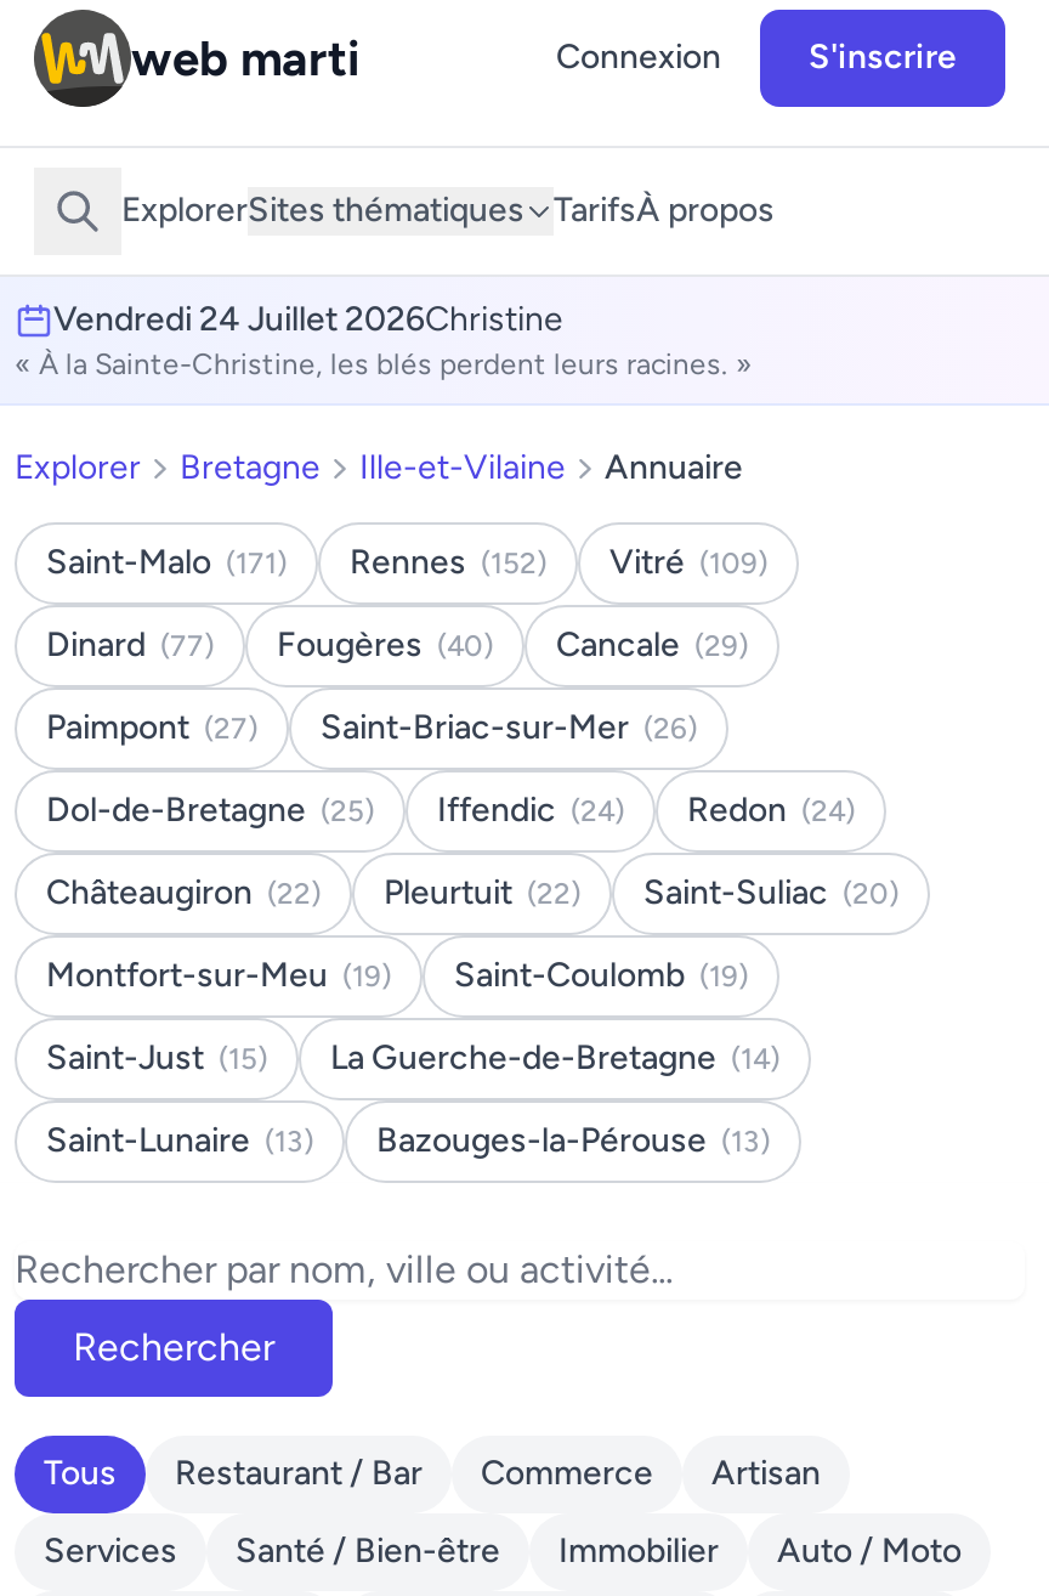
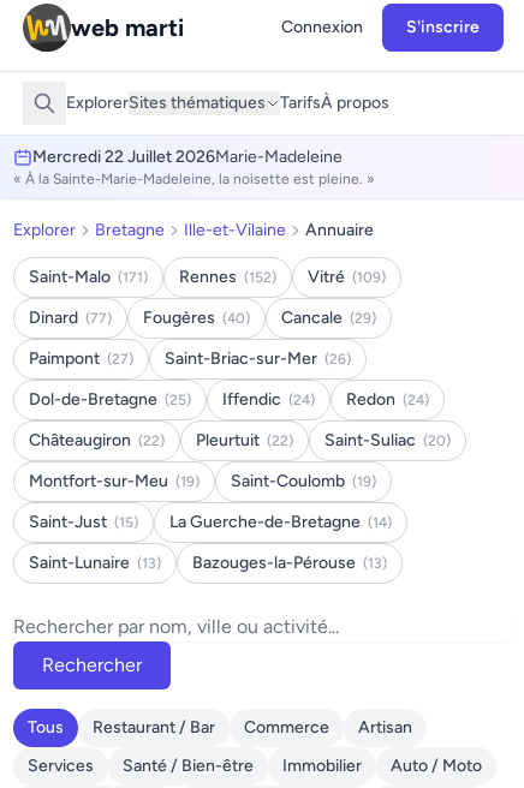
- Vendredi 24 Juillet 2026Christine
- « À la Sainte-Christine, les blés perdent leurs racines. »
+ Mercredi 22 Juillet 2026Marie-Madeleine
+ « À la Sainte-Marie-Madeleine, la noisette est pleine. »
